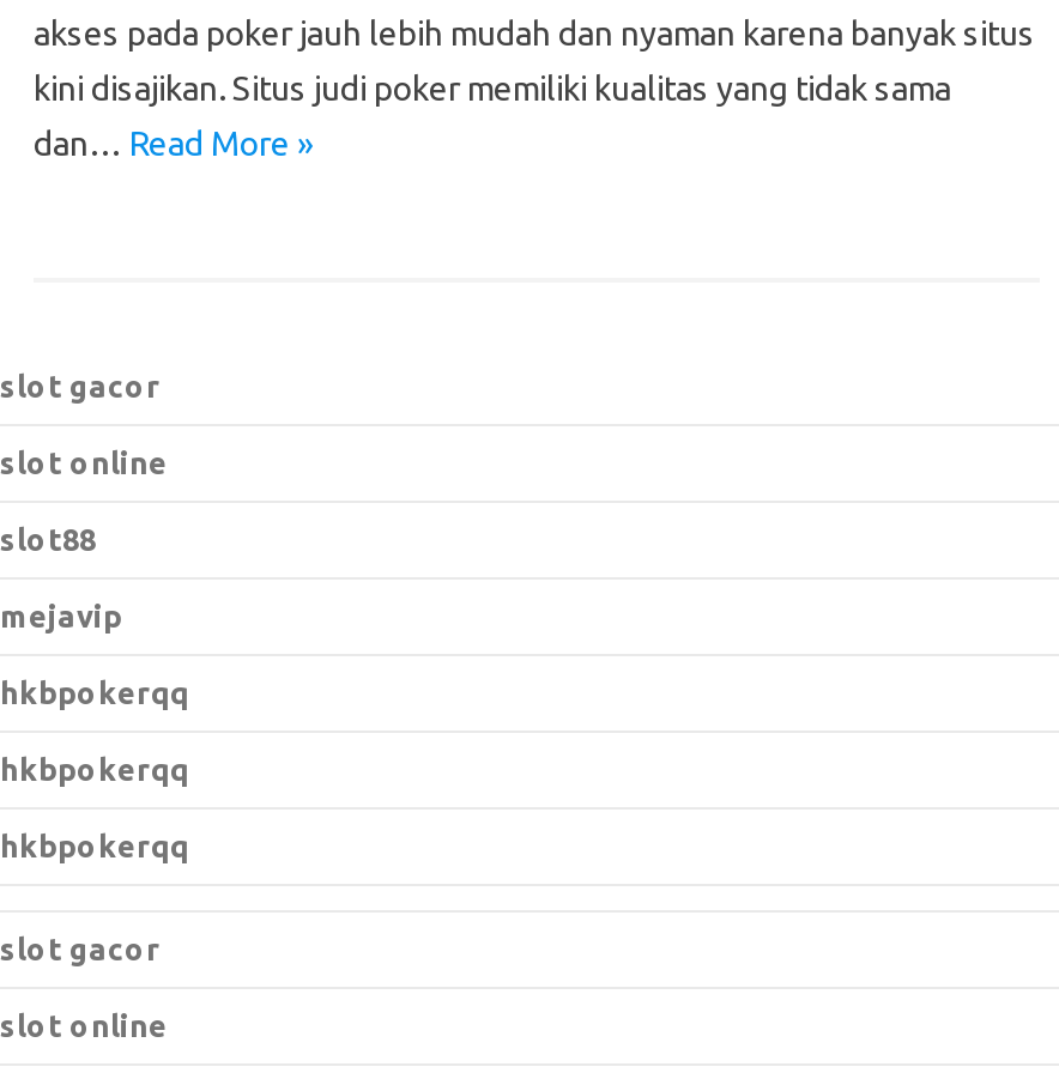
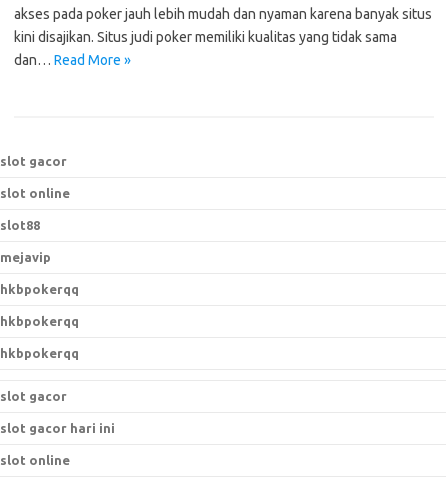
+ slot gacor hari ini
